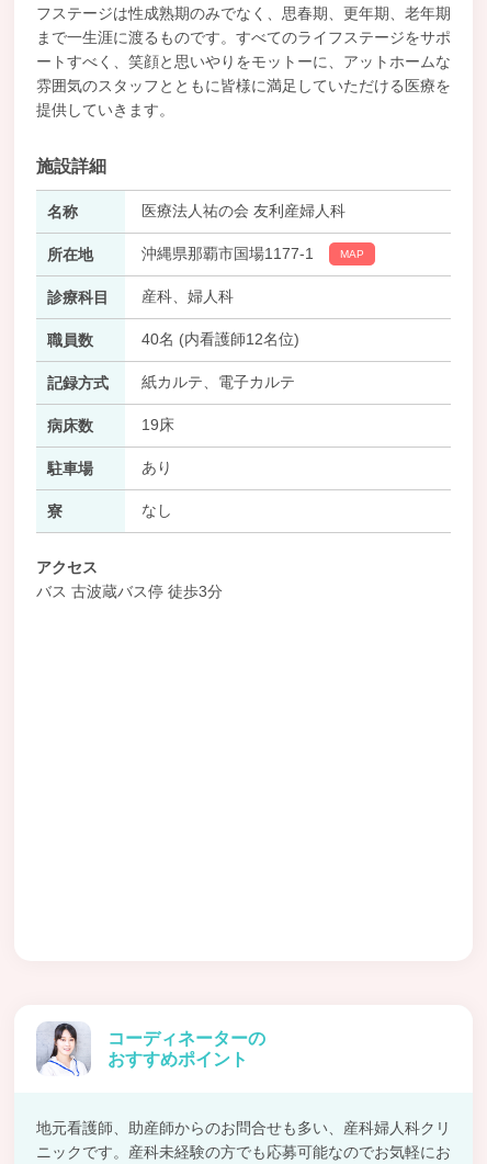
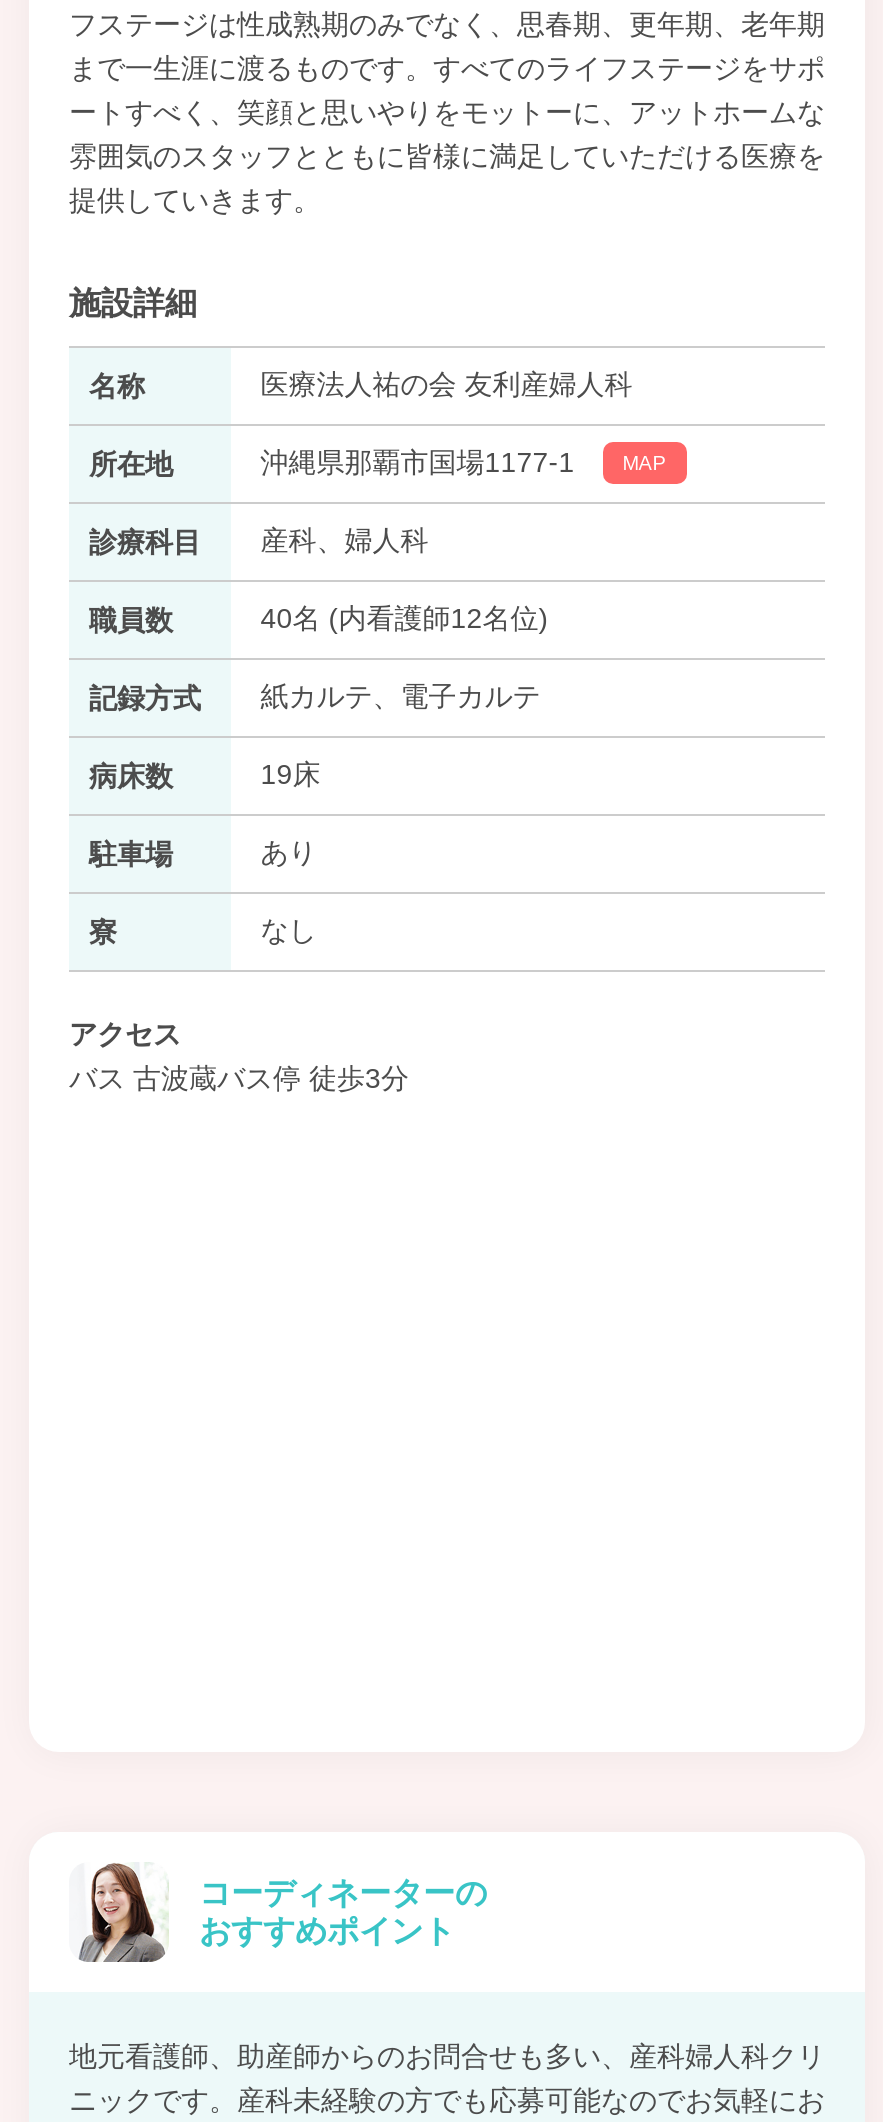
- [image]
+ [image]
